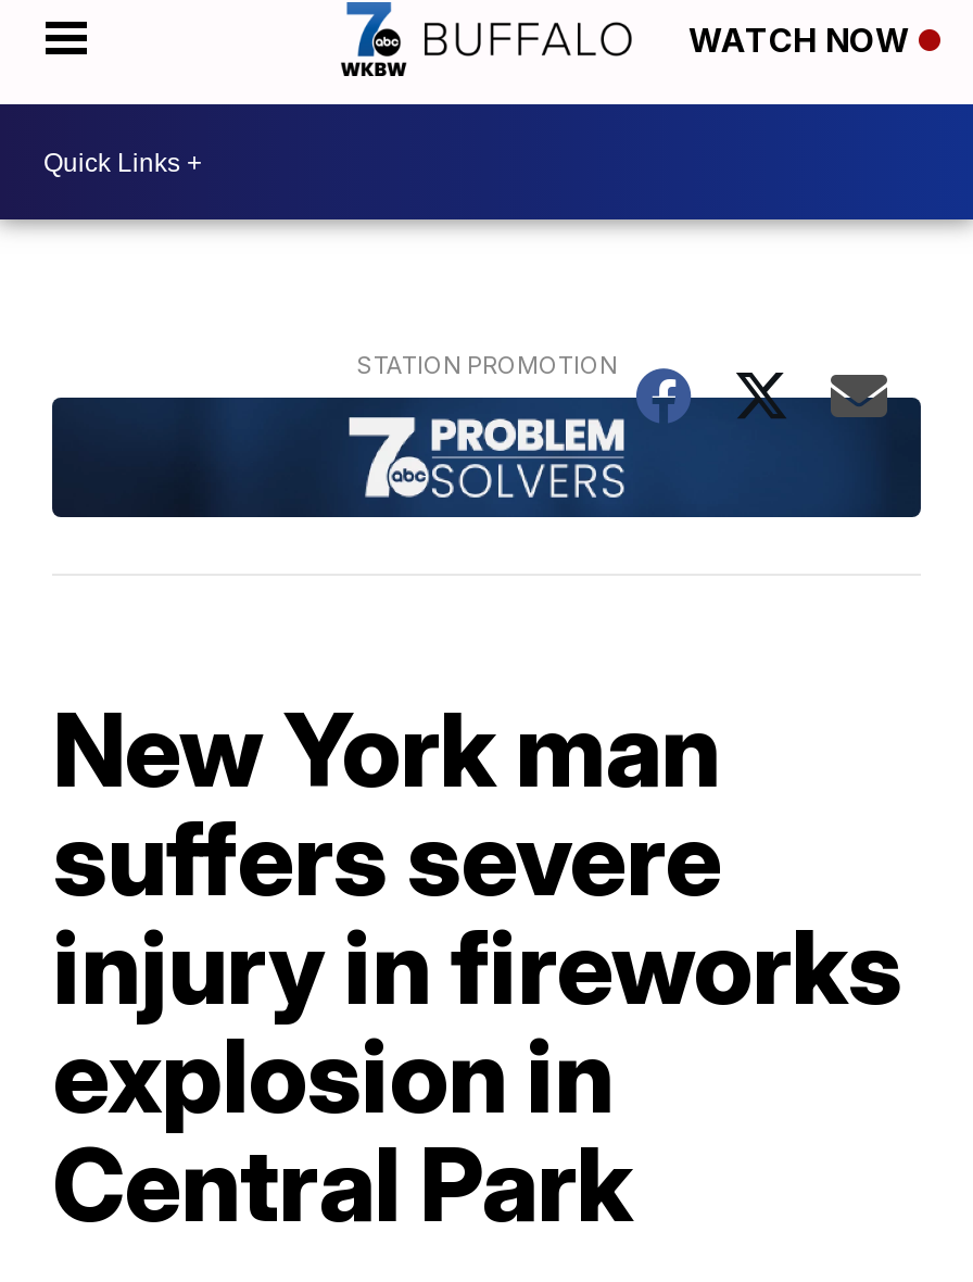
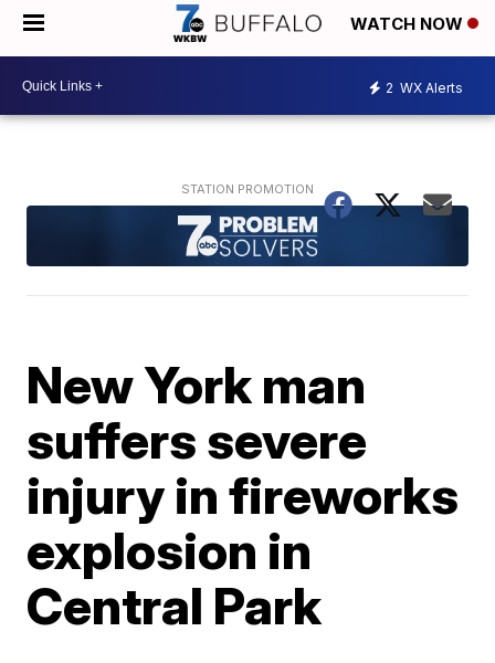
+ 2 WX Alerts
